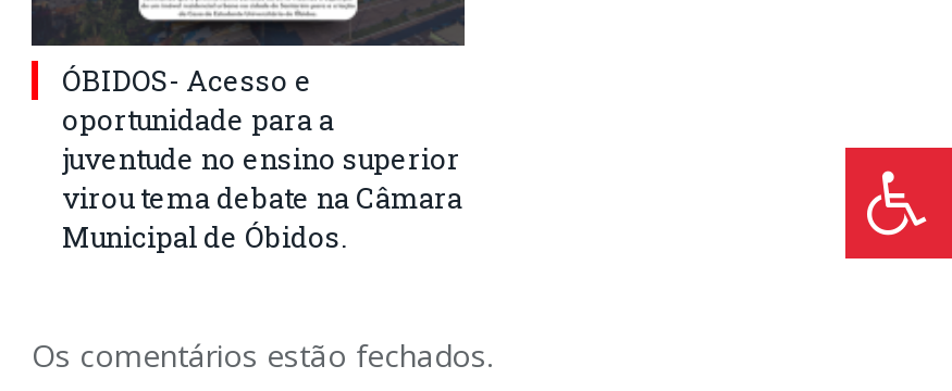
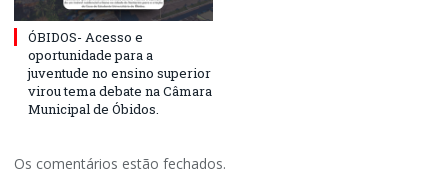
- [image]
